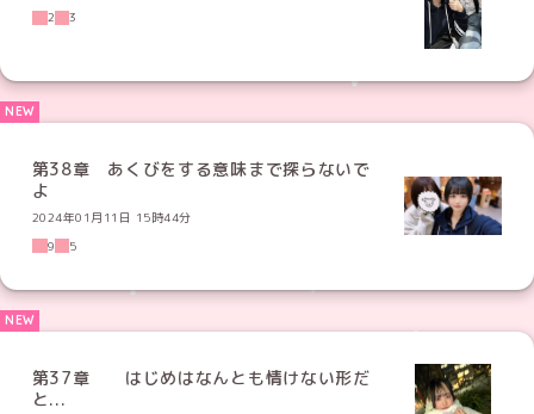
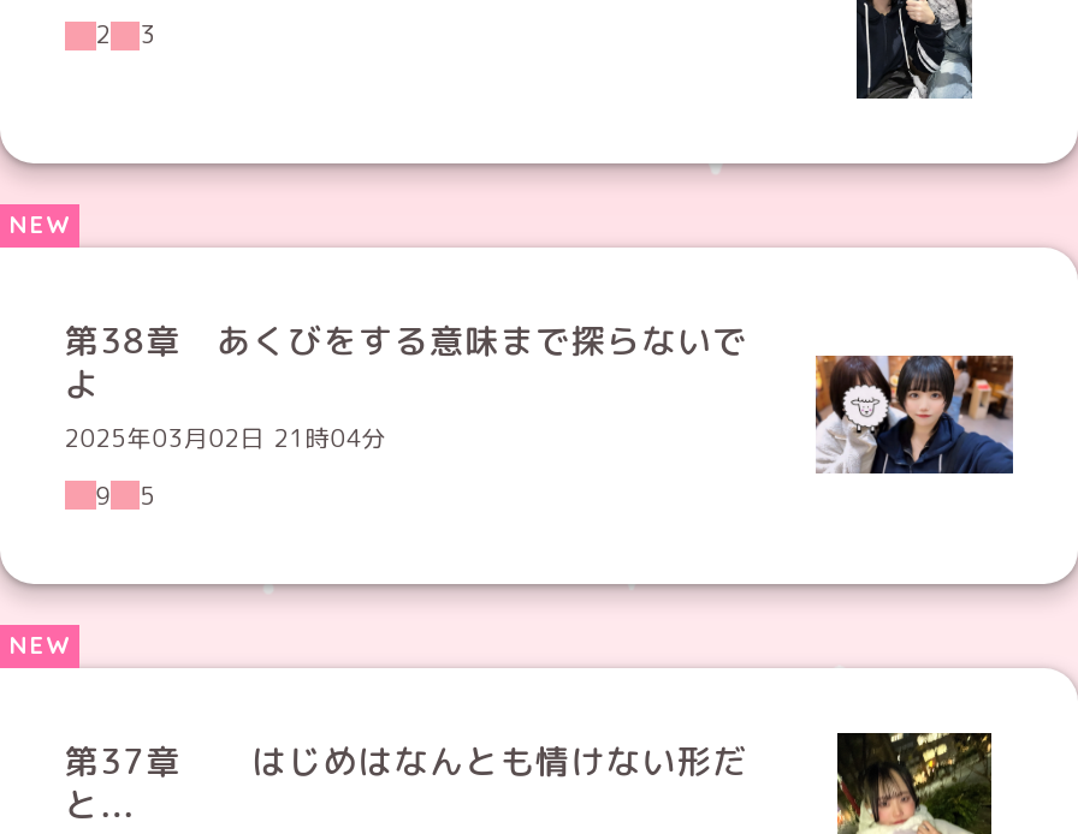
- 2024年01月11日 15時44分
+ 2025年03月02日 21時04分
